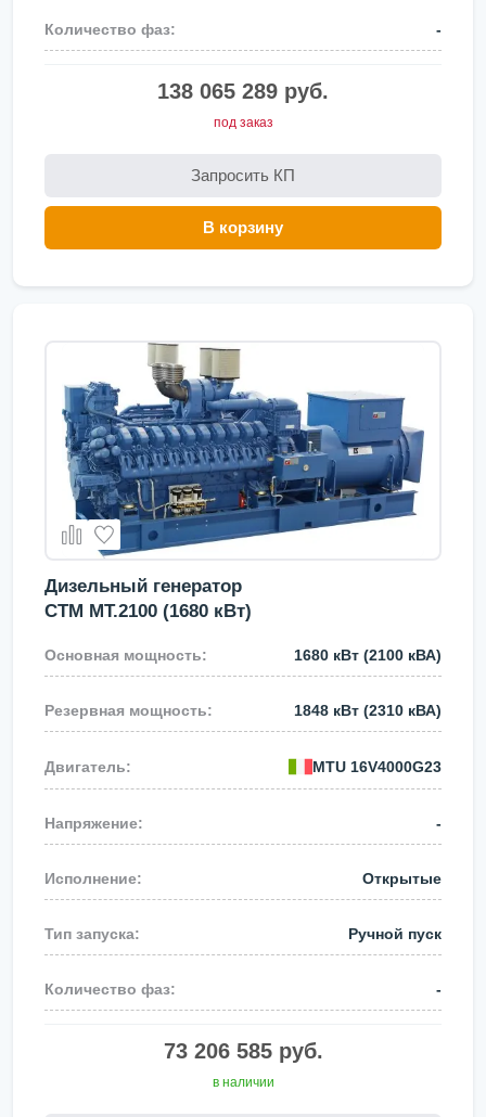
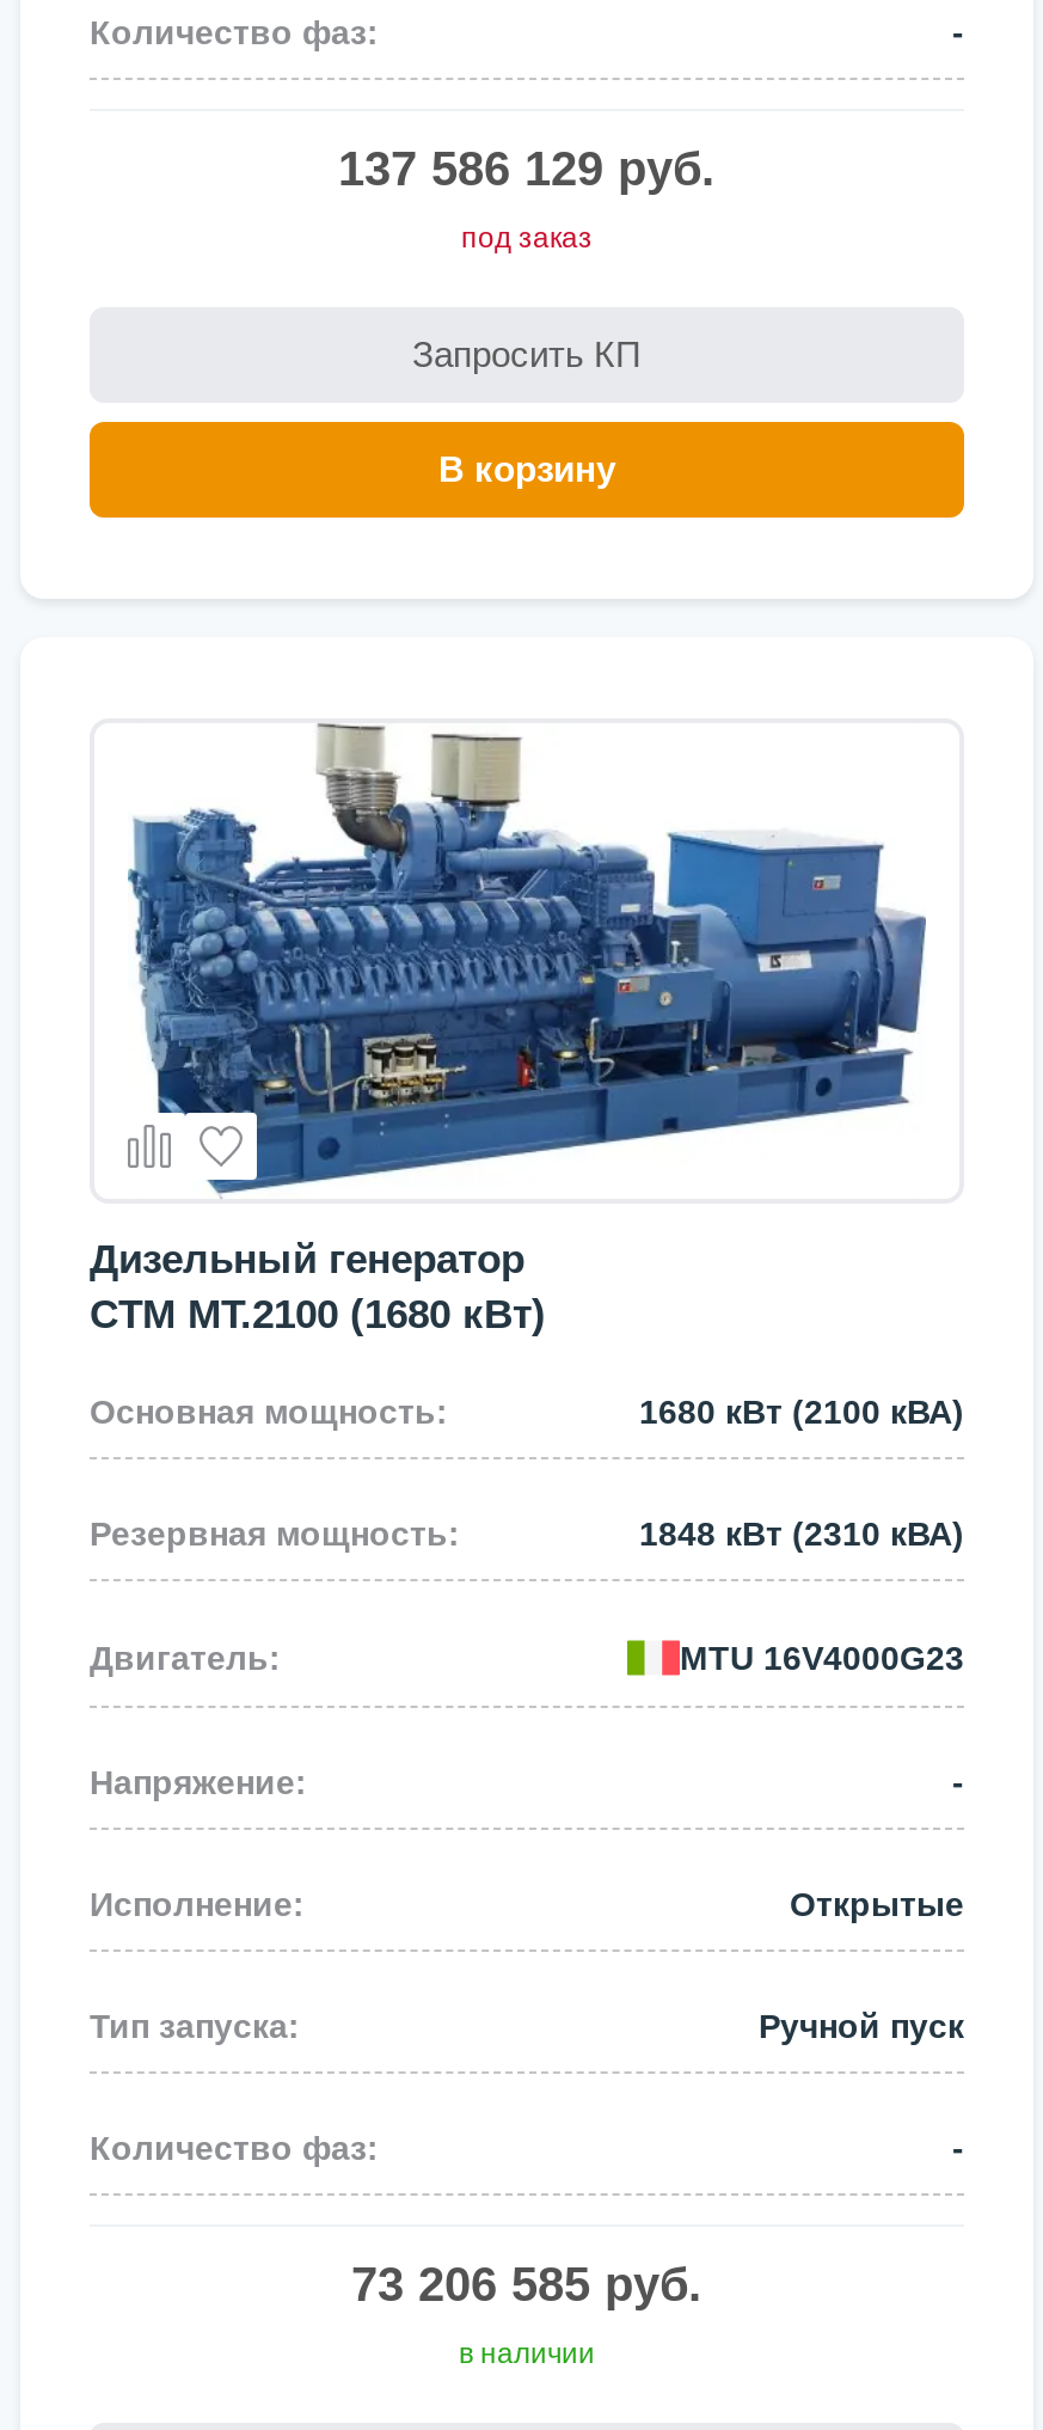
- 138 065 289 руб.
+ 137 586 129 руб.
